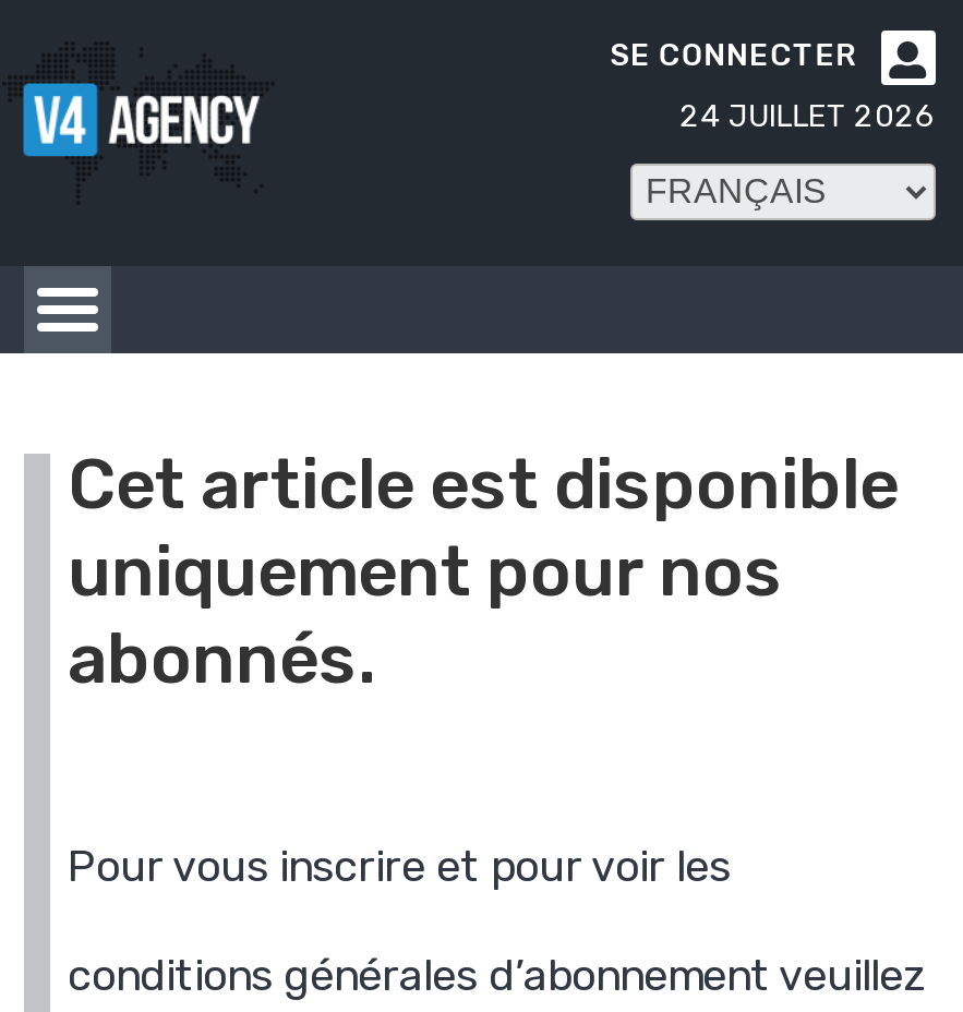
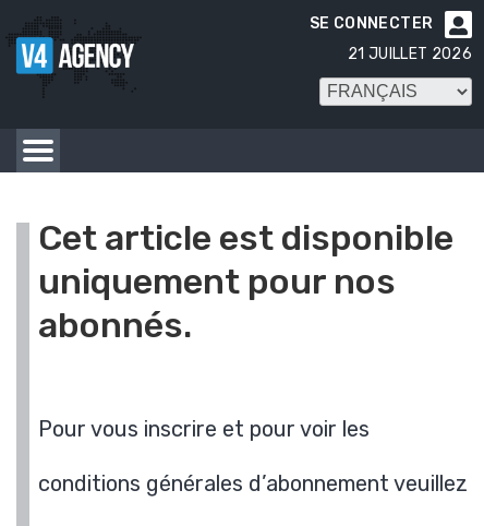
- 24 JUILLET 2026
+ 21 JUILLET 2026
